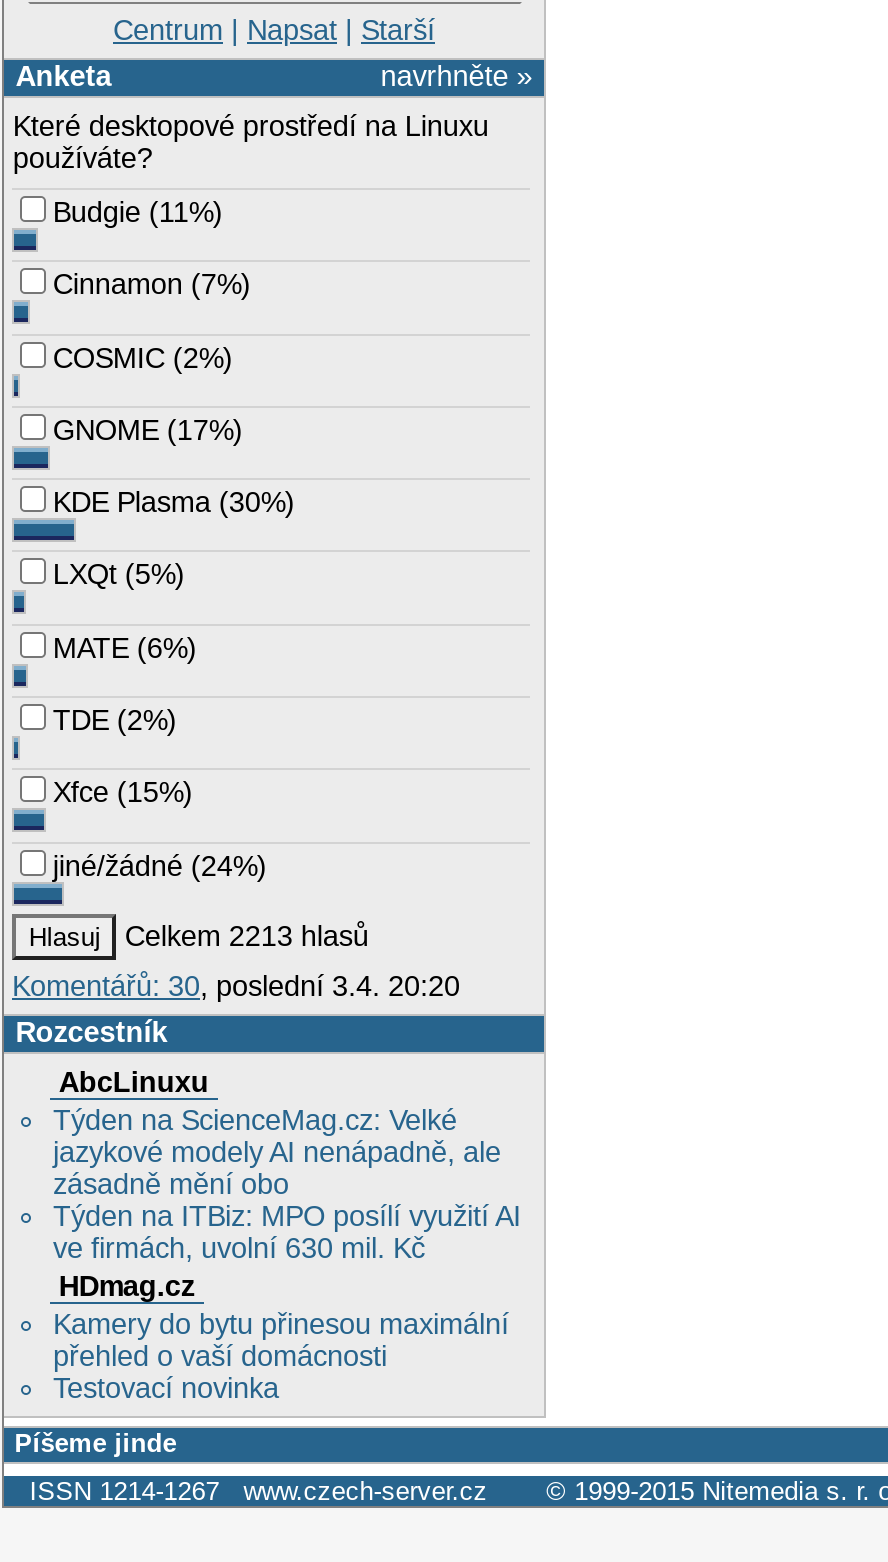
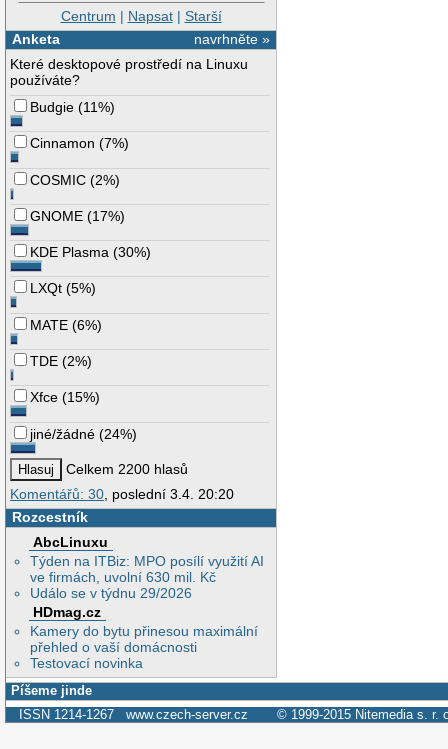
- Celkem 2213 hlasů
+ Celkem 2200 hlasů

- Týden na ScienceMag.cz: Velké
- jazykové modely AI nenápadně, ale
- zásadně mění obo

moved up: Týden na ITBiz: MPO posílí využití AI | ve firmách, uvolní 630 mil. Kč

+ Událo se v týdnu 29/2026
